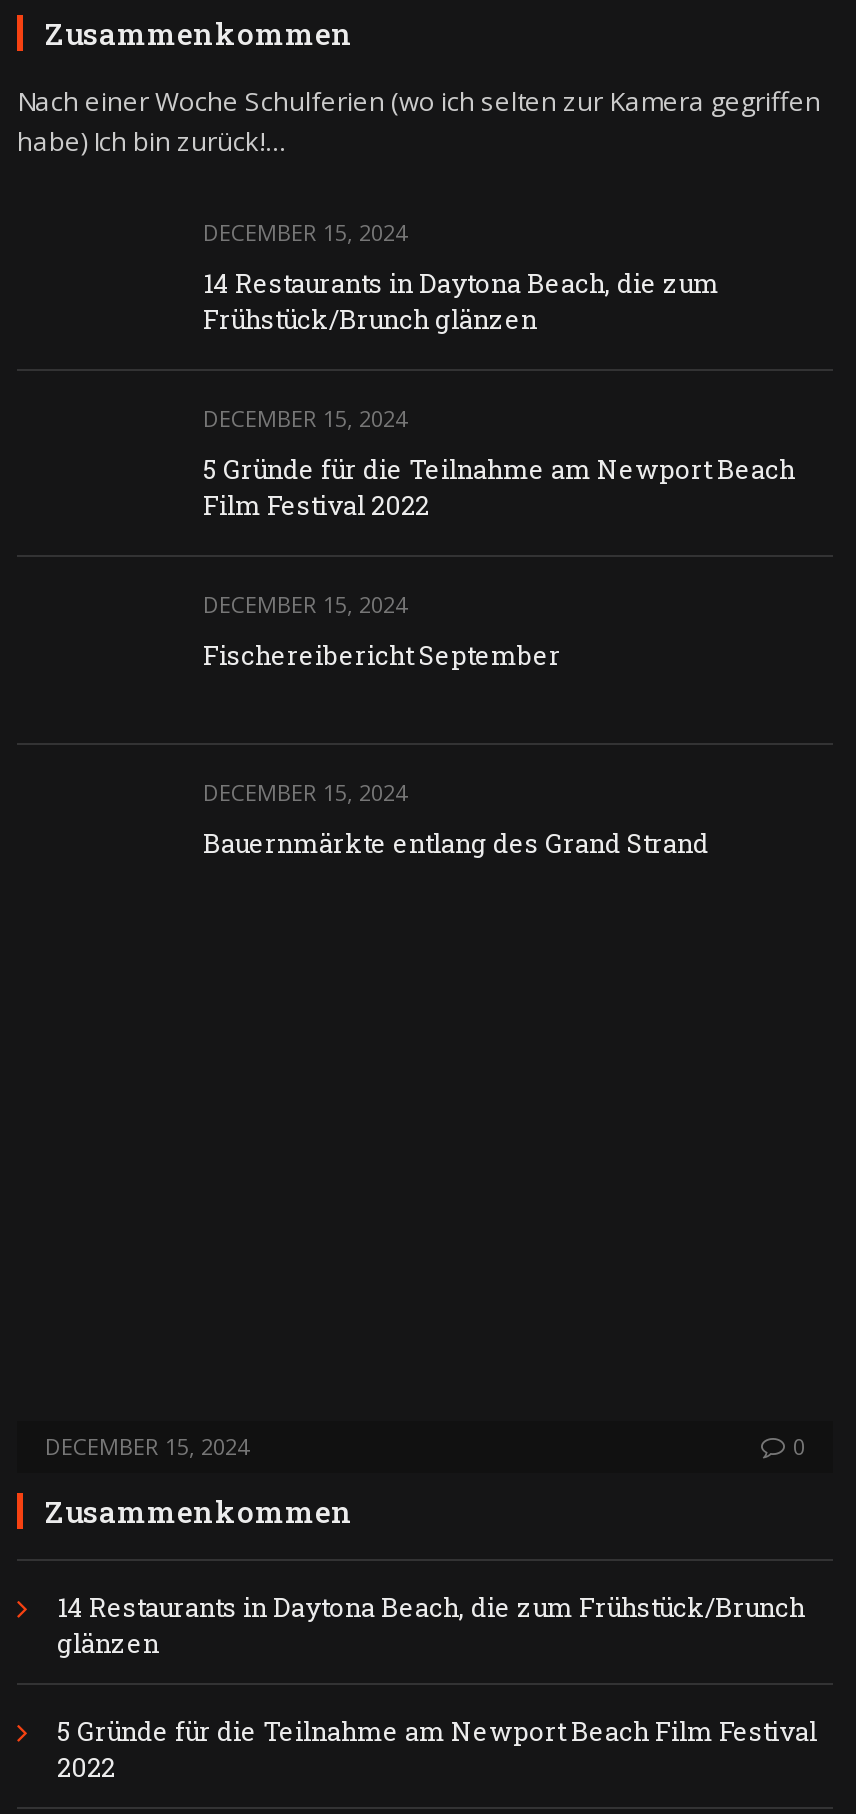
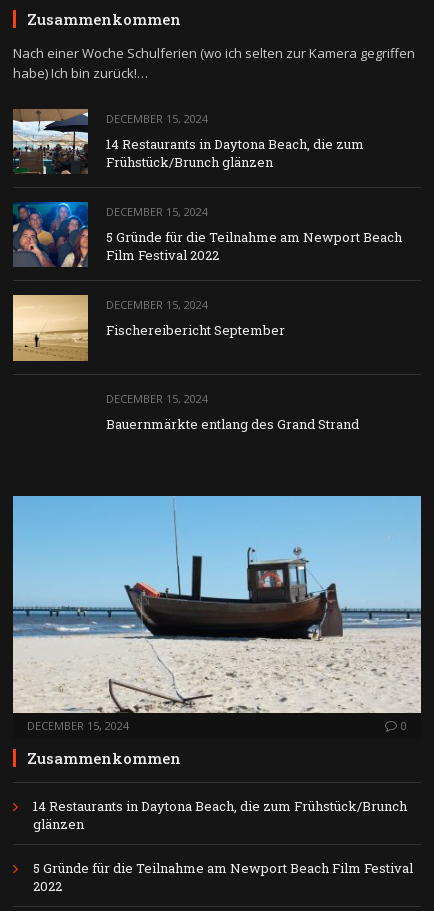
+ [image]

+ [image]

+ [image]

+ [image]
